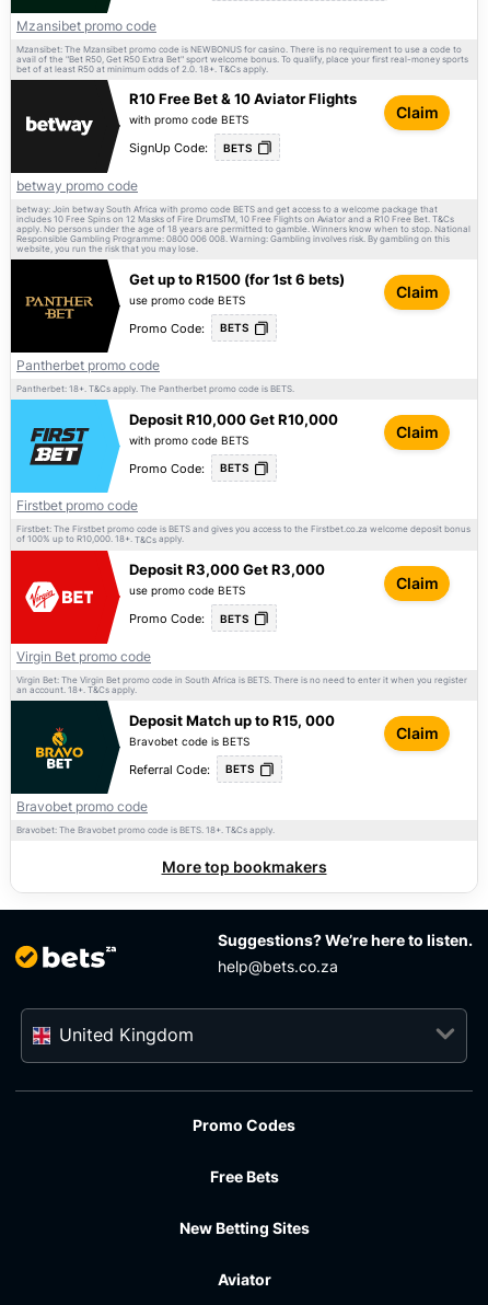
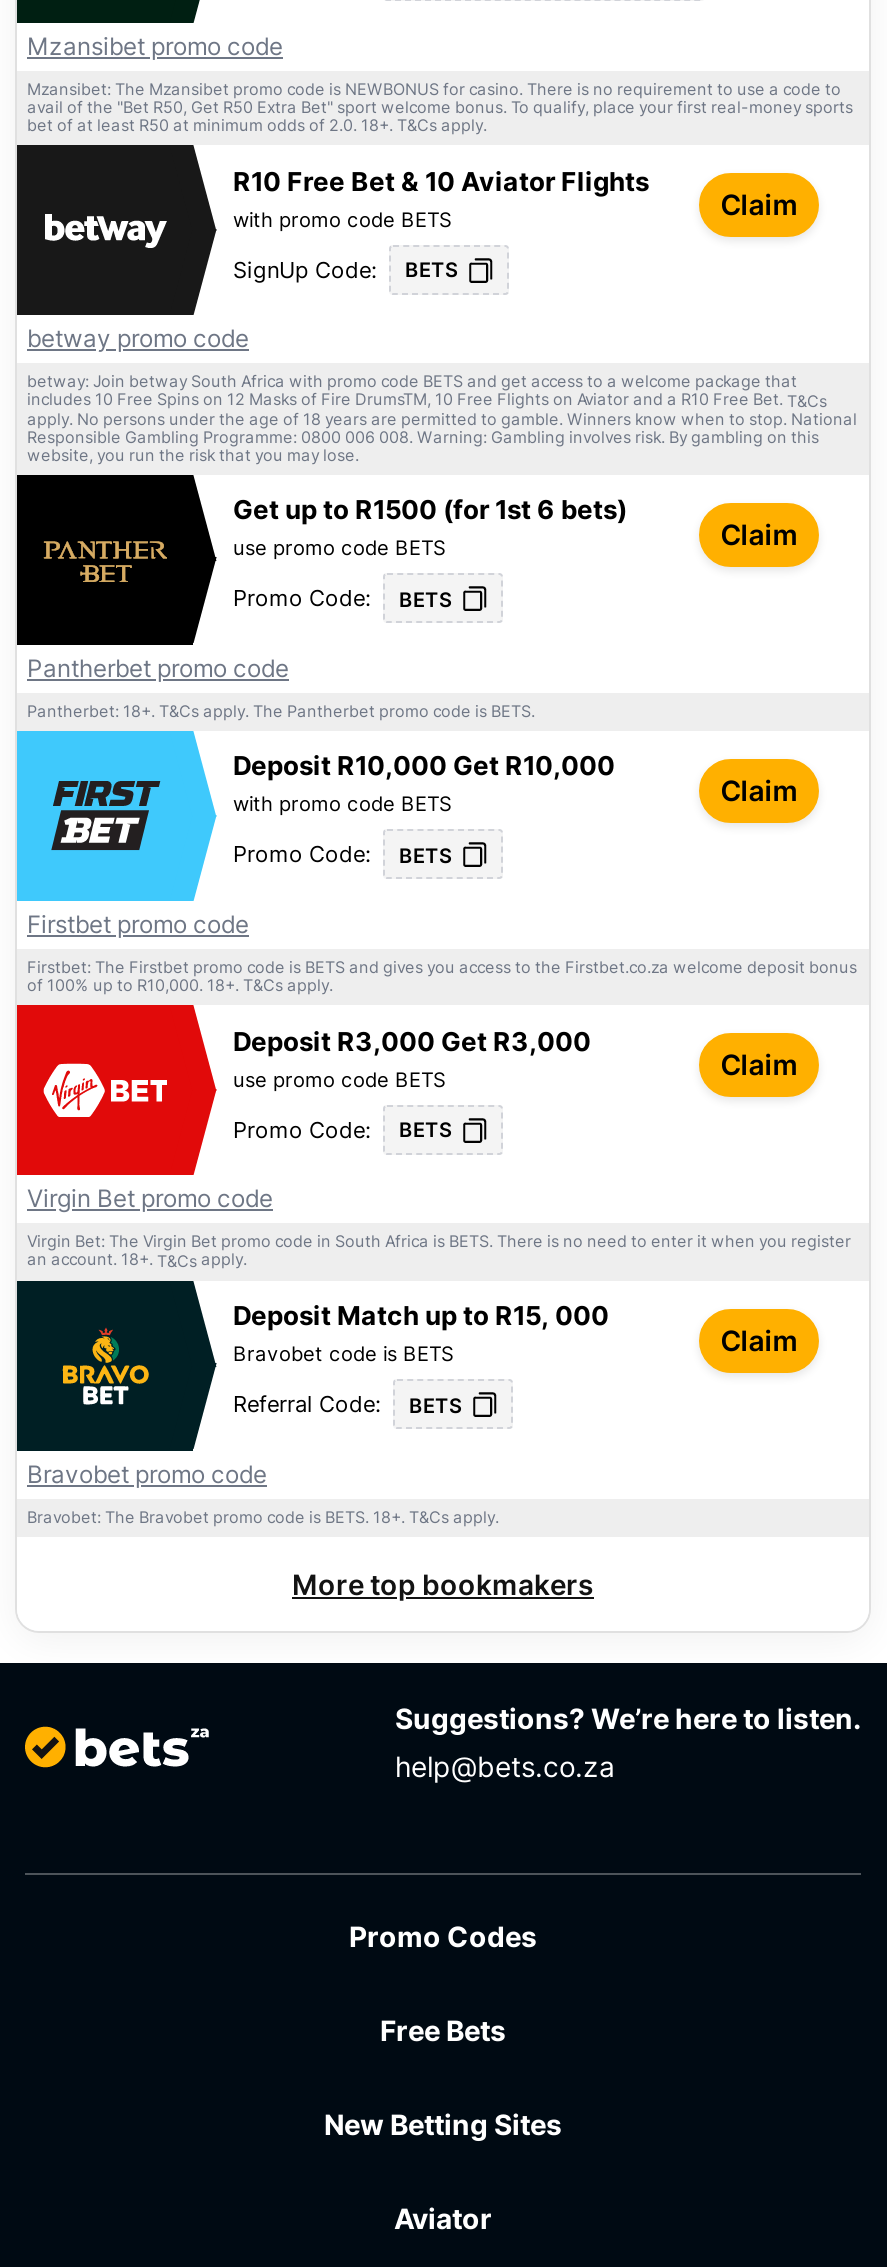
- United Kingdom
